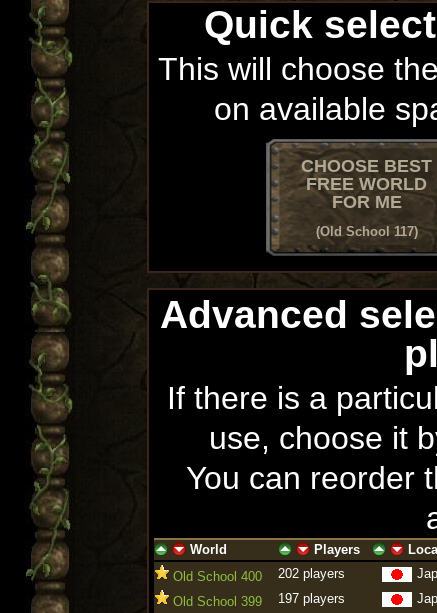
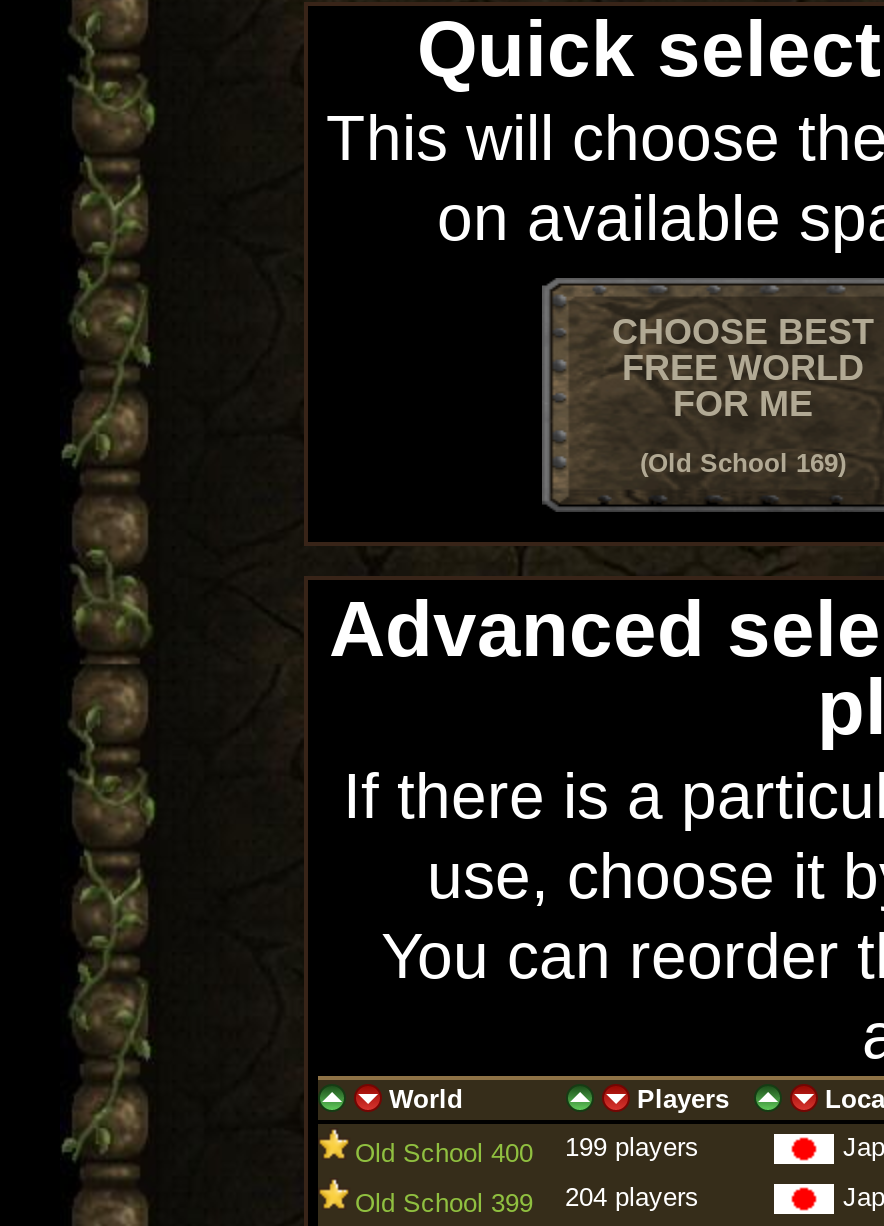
- (Old School 117)
+ (Old School 169)

- Old School 400 202 players
+ Old School 400 199 players

- Old School 399 197 players
+ Old School 399 204 players
